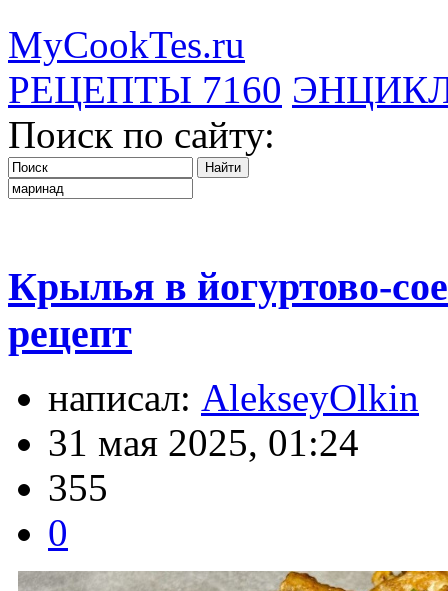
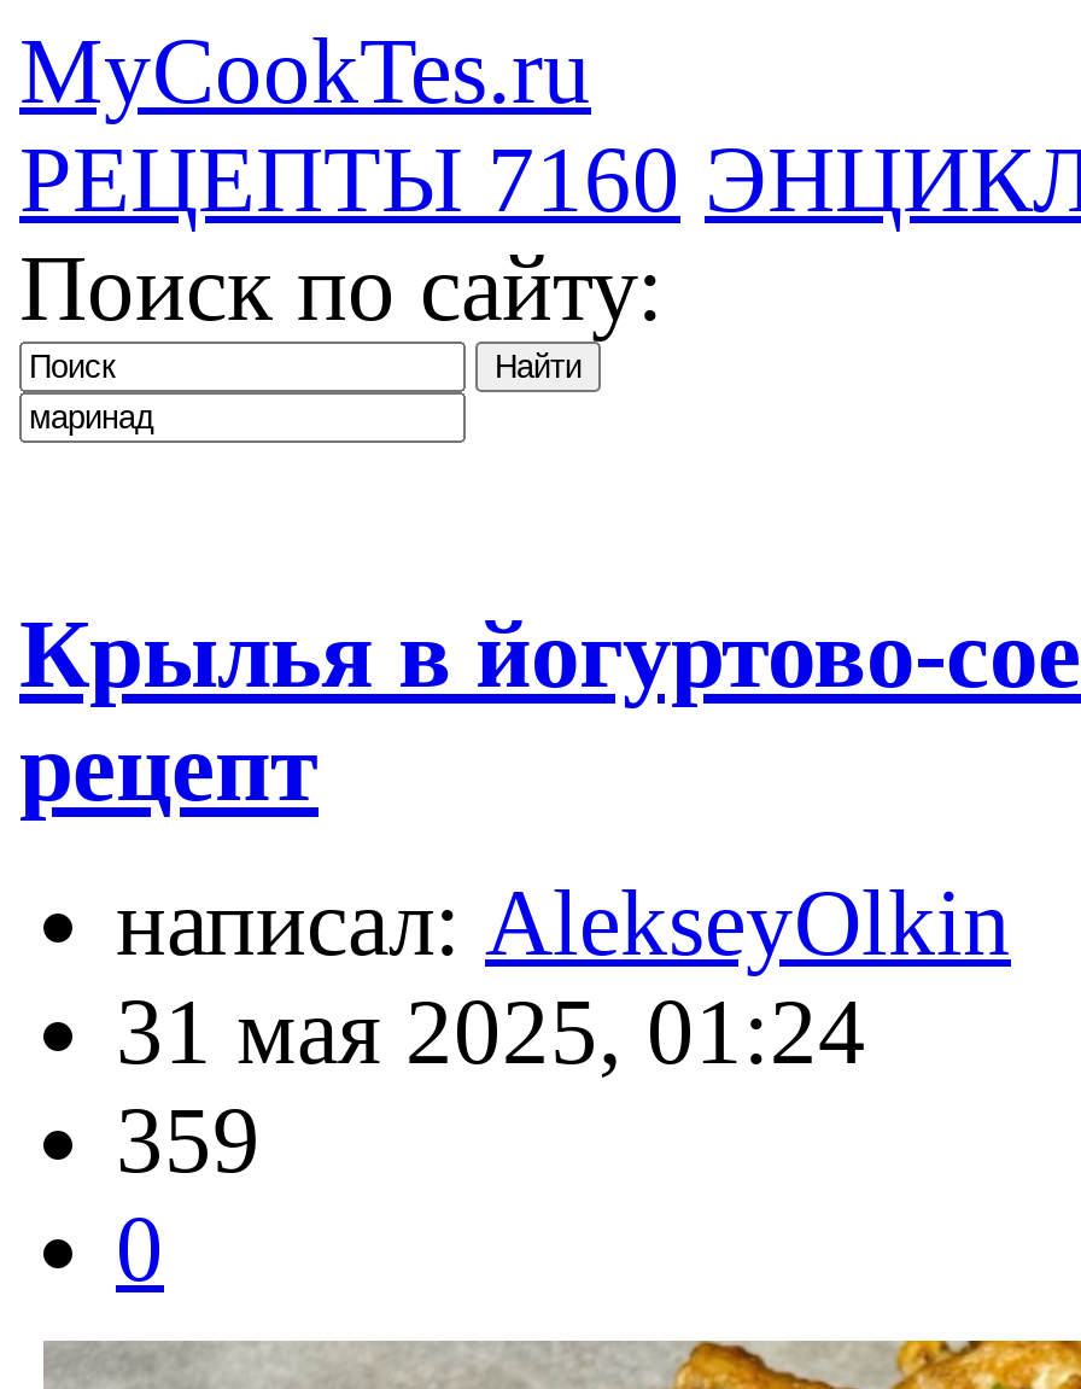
- 355
+ 359
